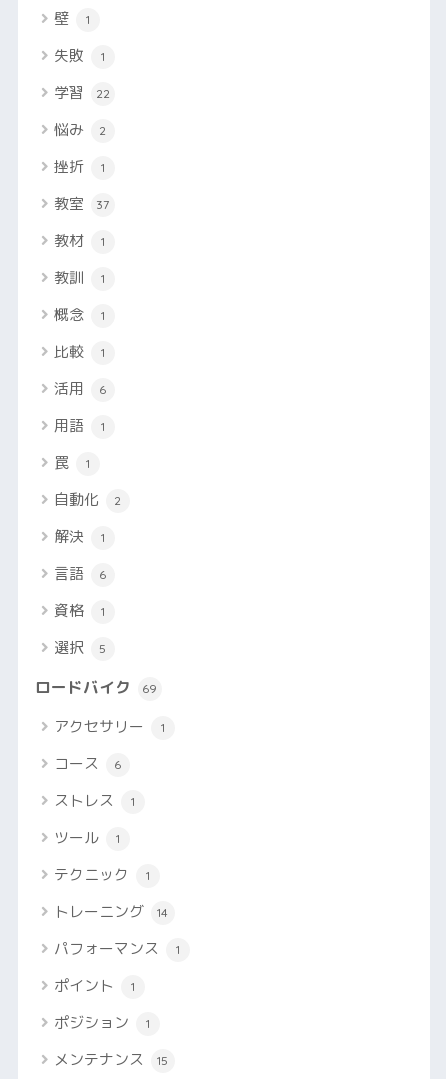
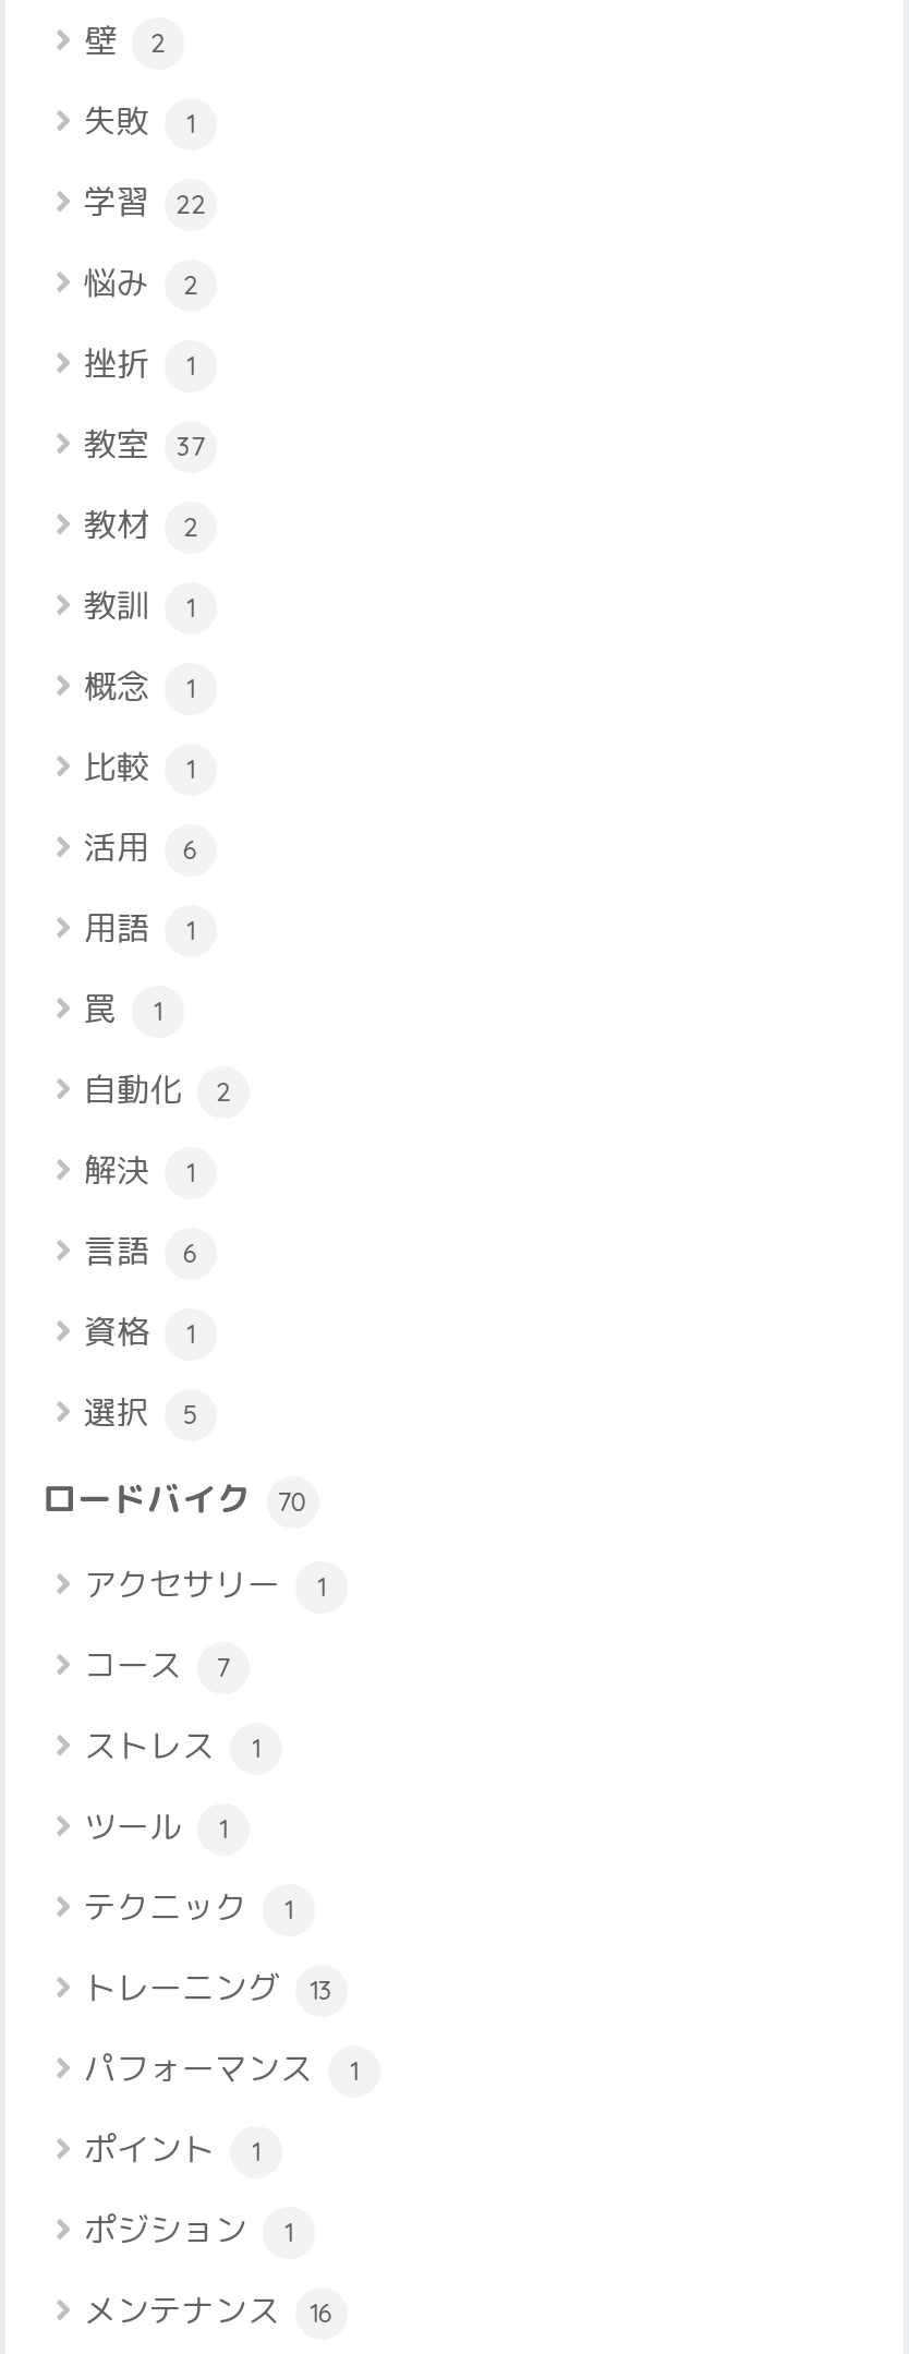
- 壁 1
+ 壁 2

- 教材 1
+ 教材 2

- ロードバイク 69
+ ロードバイク 70

- コース 6
+ コース 7

- トレーニング 14
+ トレーニング 13

- メンテナンス 15
+ メンテナンス 16
